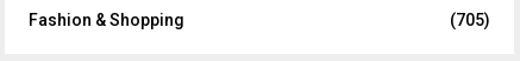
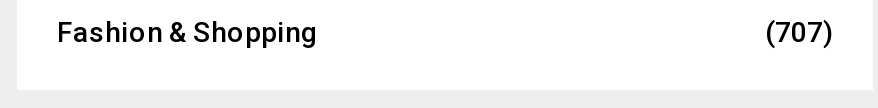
- (705)
+ (707)
